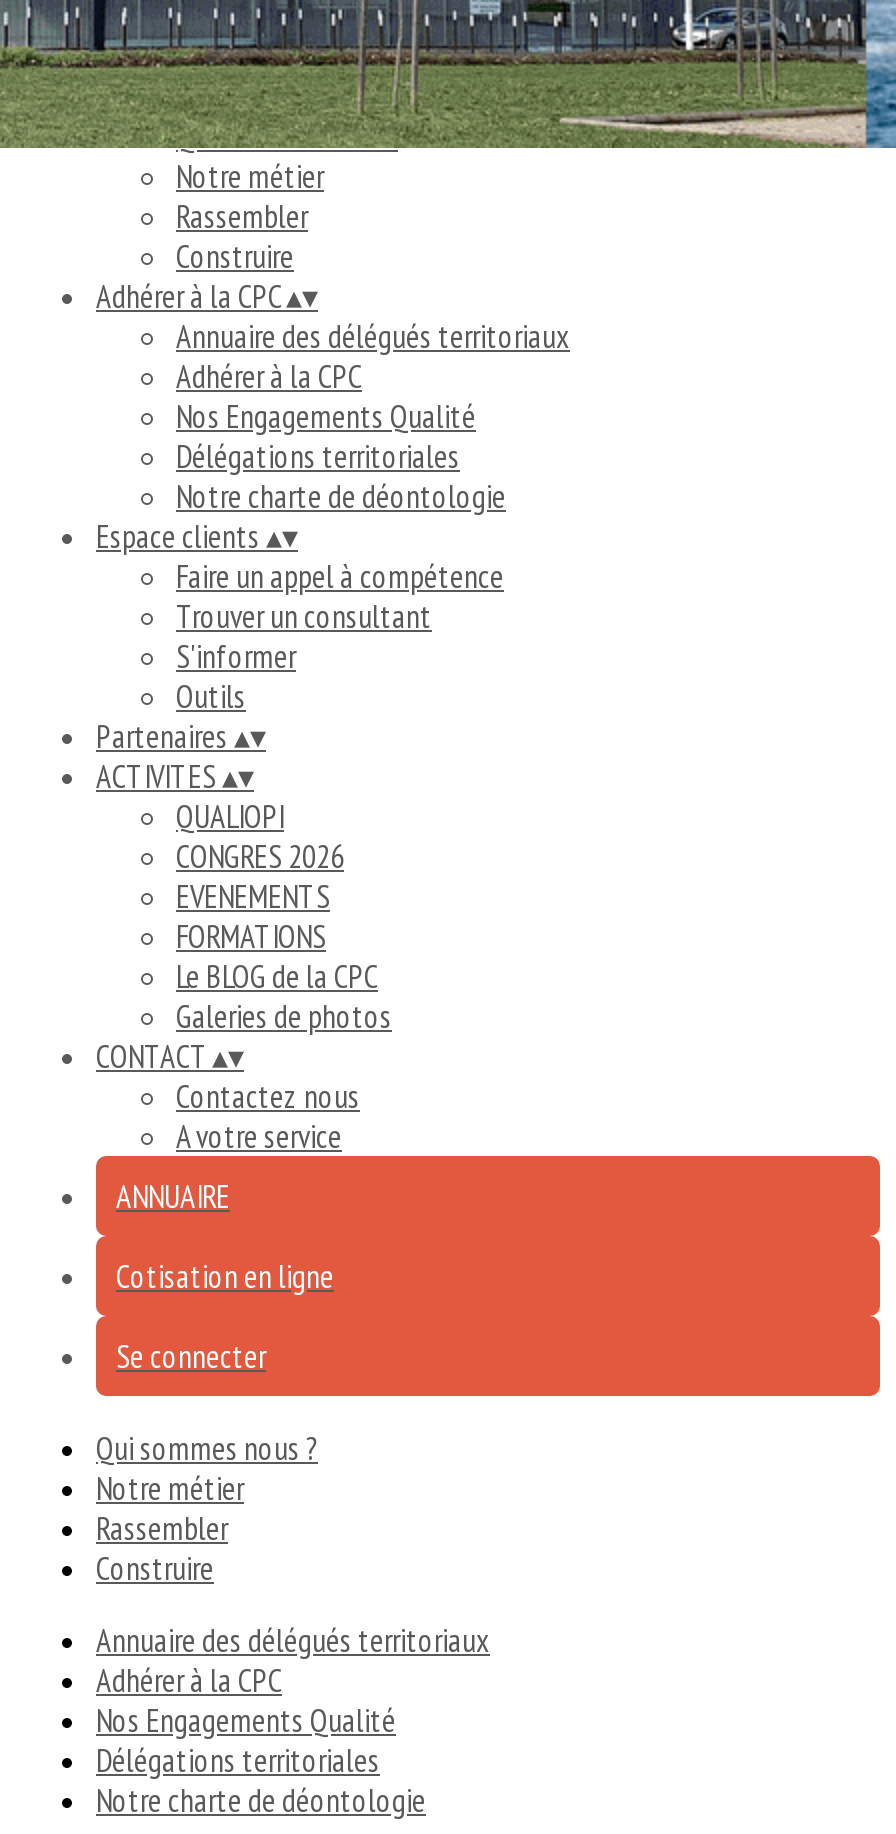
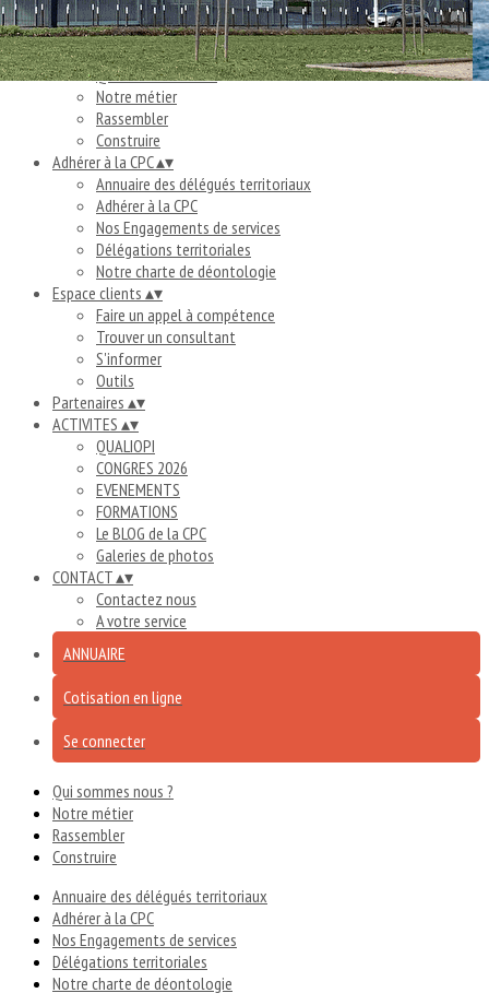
- Nos Engagements Qualité
+ Nos Engagements de services

- Nos Engagements Qualité
+ Nos Engagements de services
